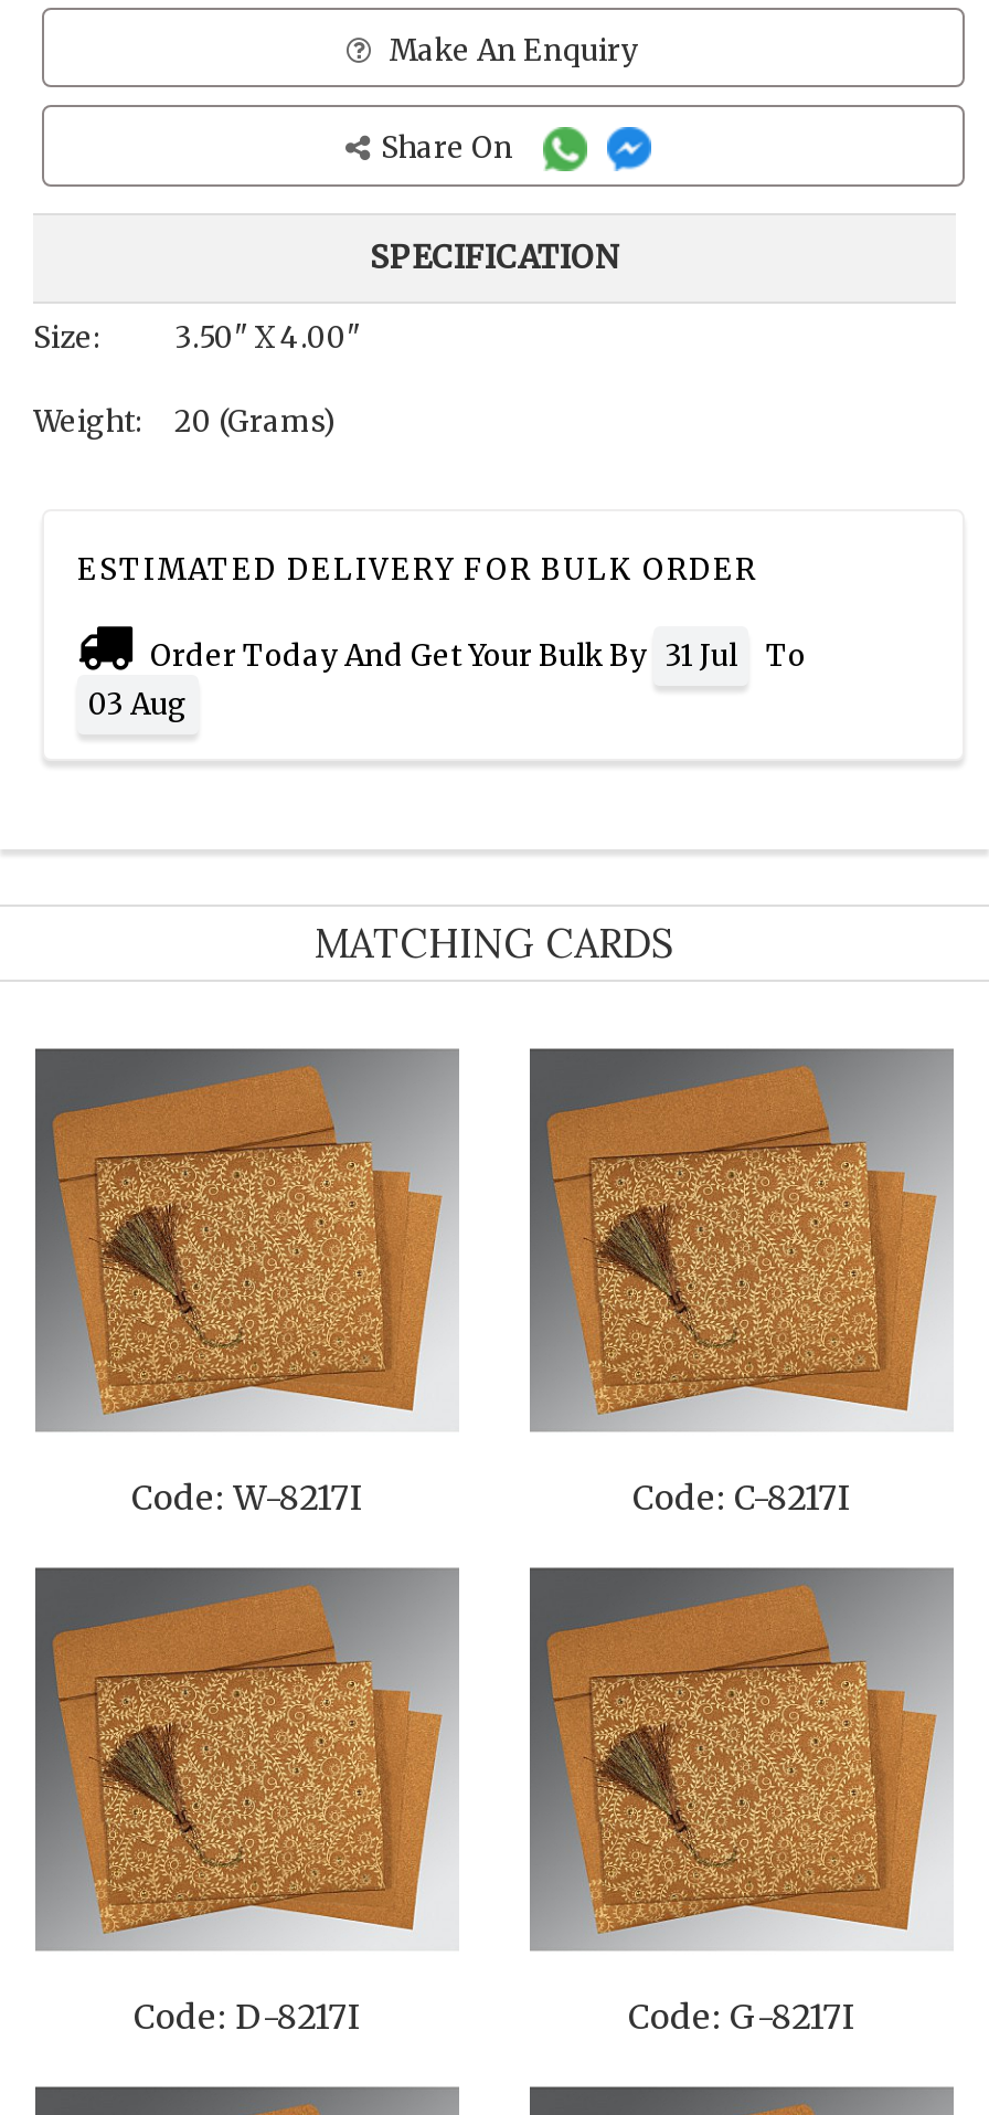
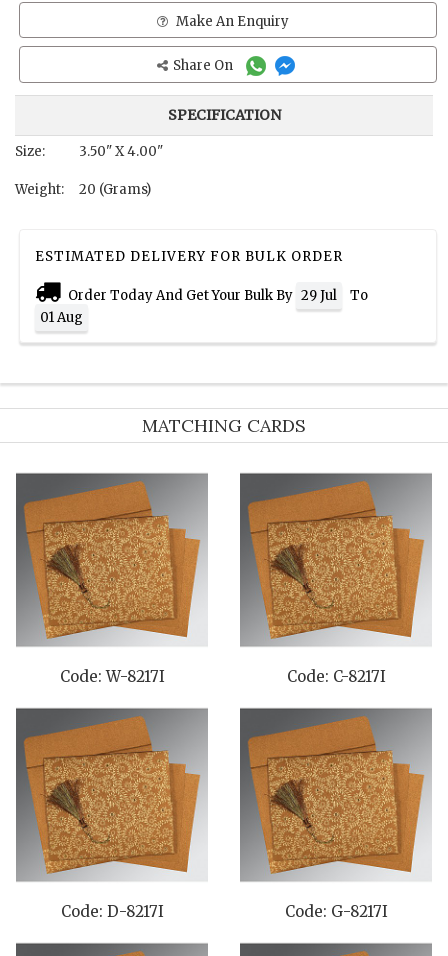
- Order Today And Get Your Bulk By 31 Jul To
+ Order Today And Get Your Bulk By 29 Jul To

- 03 Aug
+ 01 Aug
